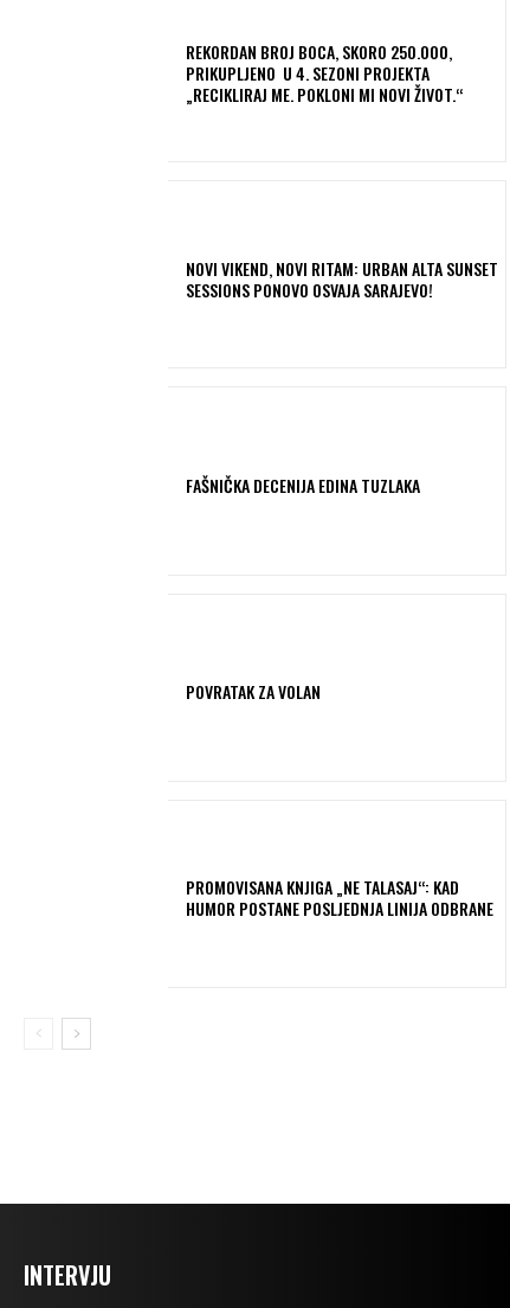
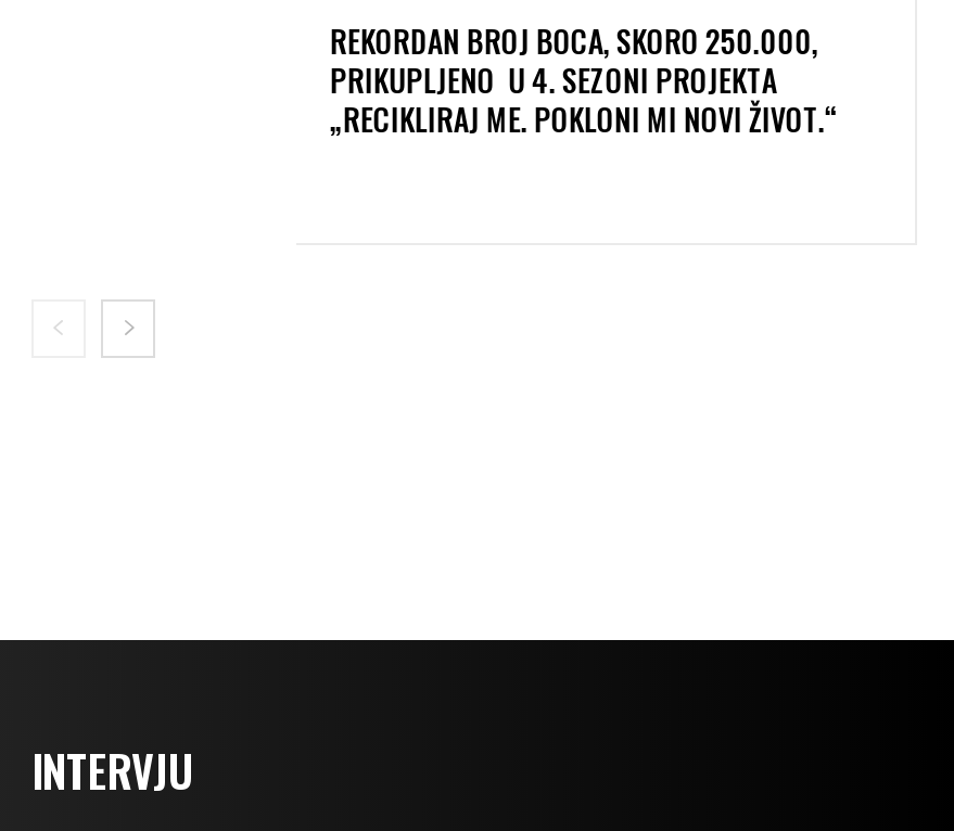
- NOVI VIKEND, NOVI RITAM: URBAN ALTA SUNSET
- SESSIONS PONOVO OSVAJA SARAJEVO!

- FAŠNIČKA DECENIJA EDINA TUZLAKA

- POVRATAK ZA VOLAN

- PROMOVISANA KNJIGA „NE TALASAJ“: KAD
- HUMOR POSTANE POSLJEDNJA LINIJA ODBRANE
